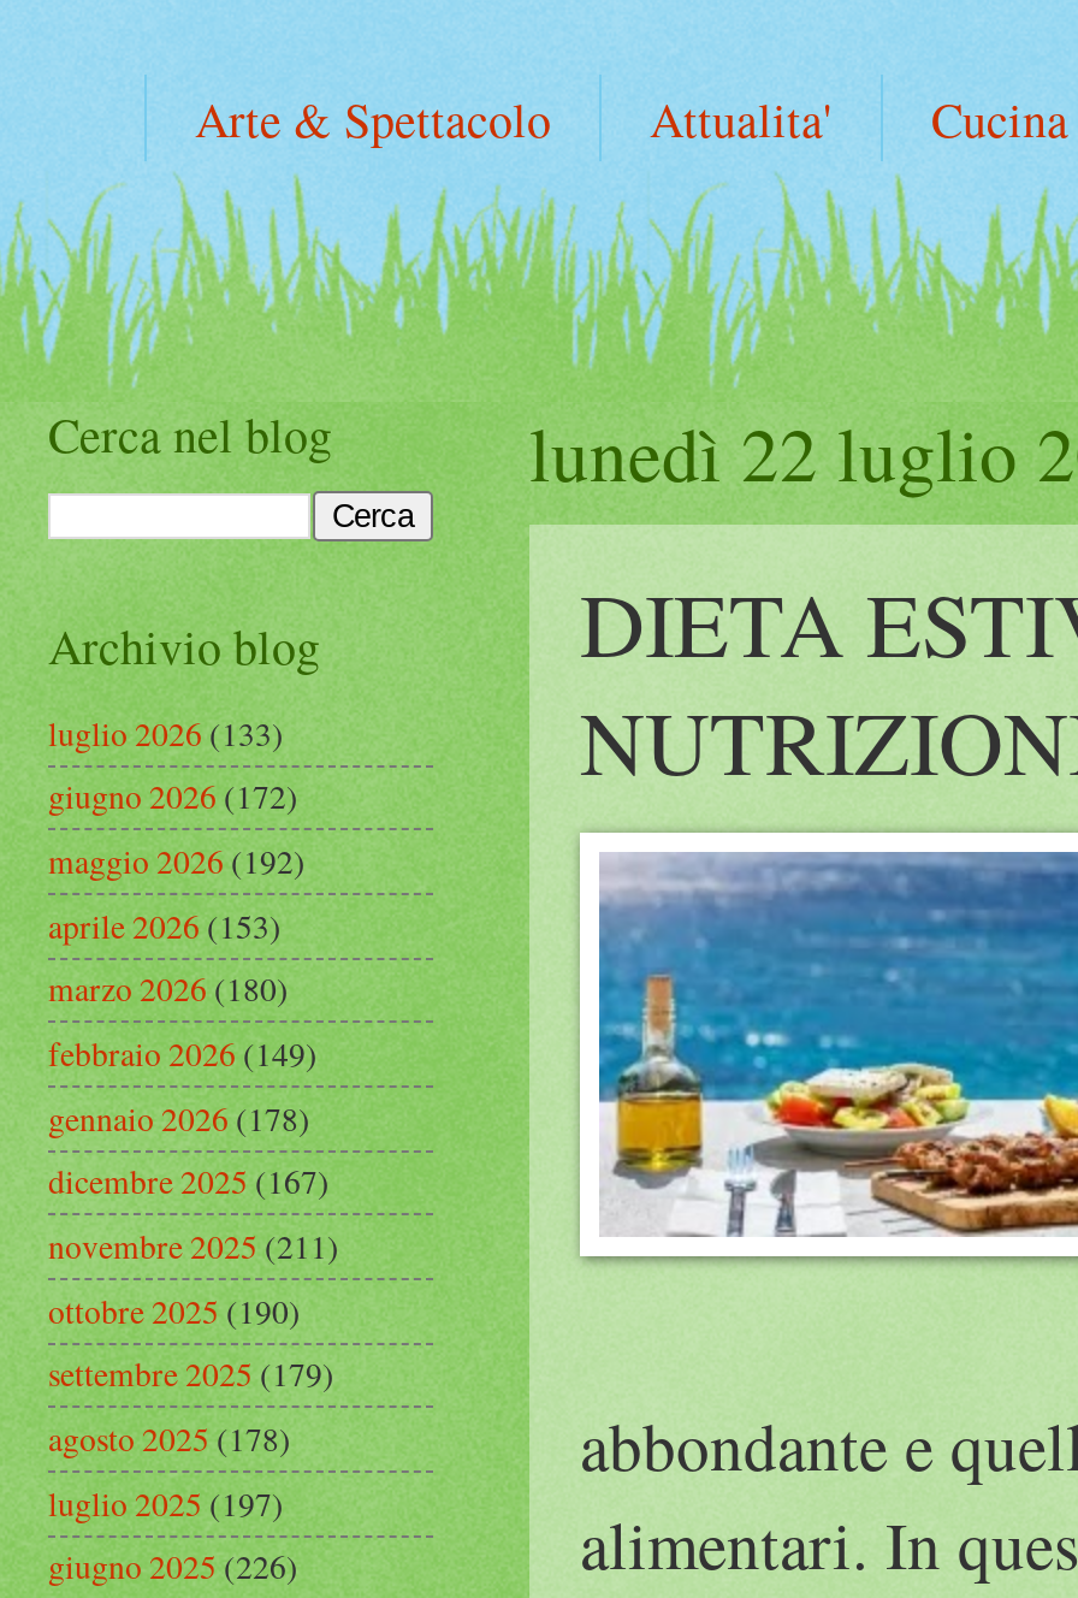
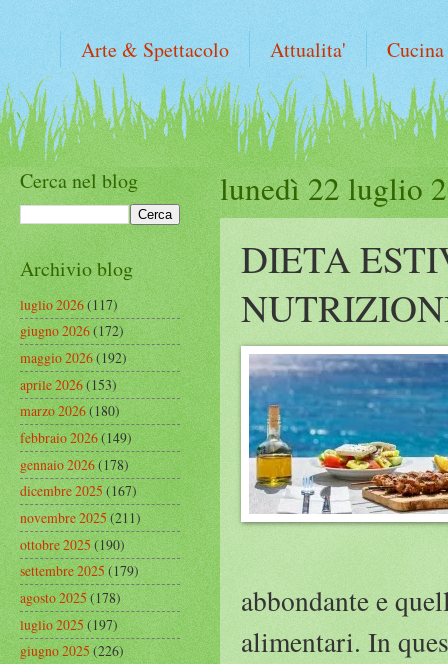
- luglio 2026 (133)
+ luglio 2026 (117)
